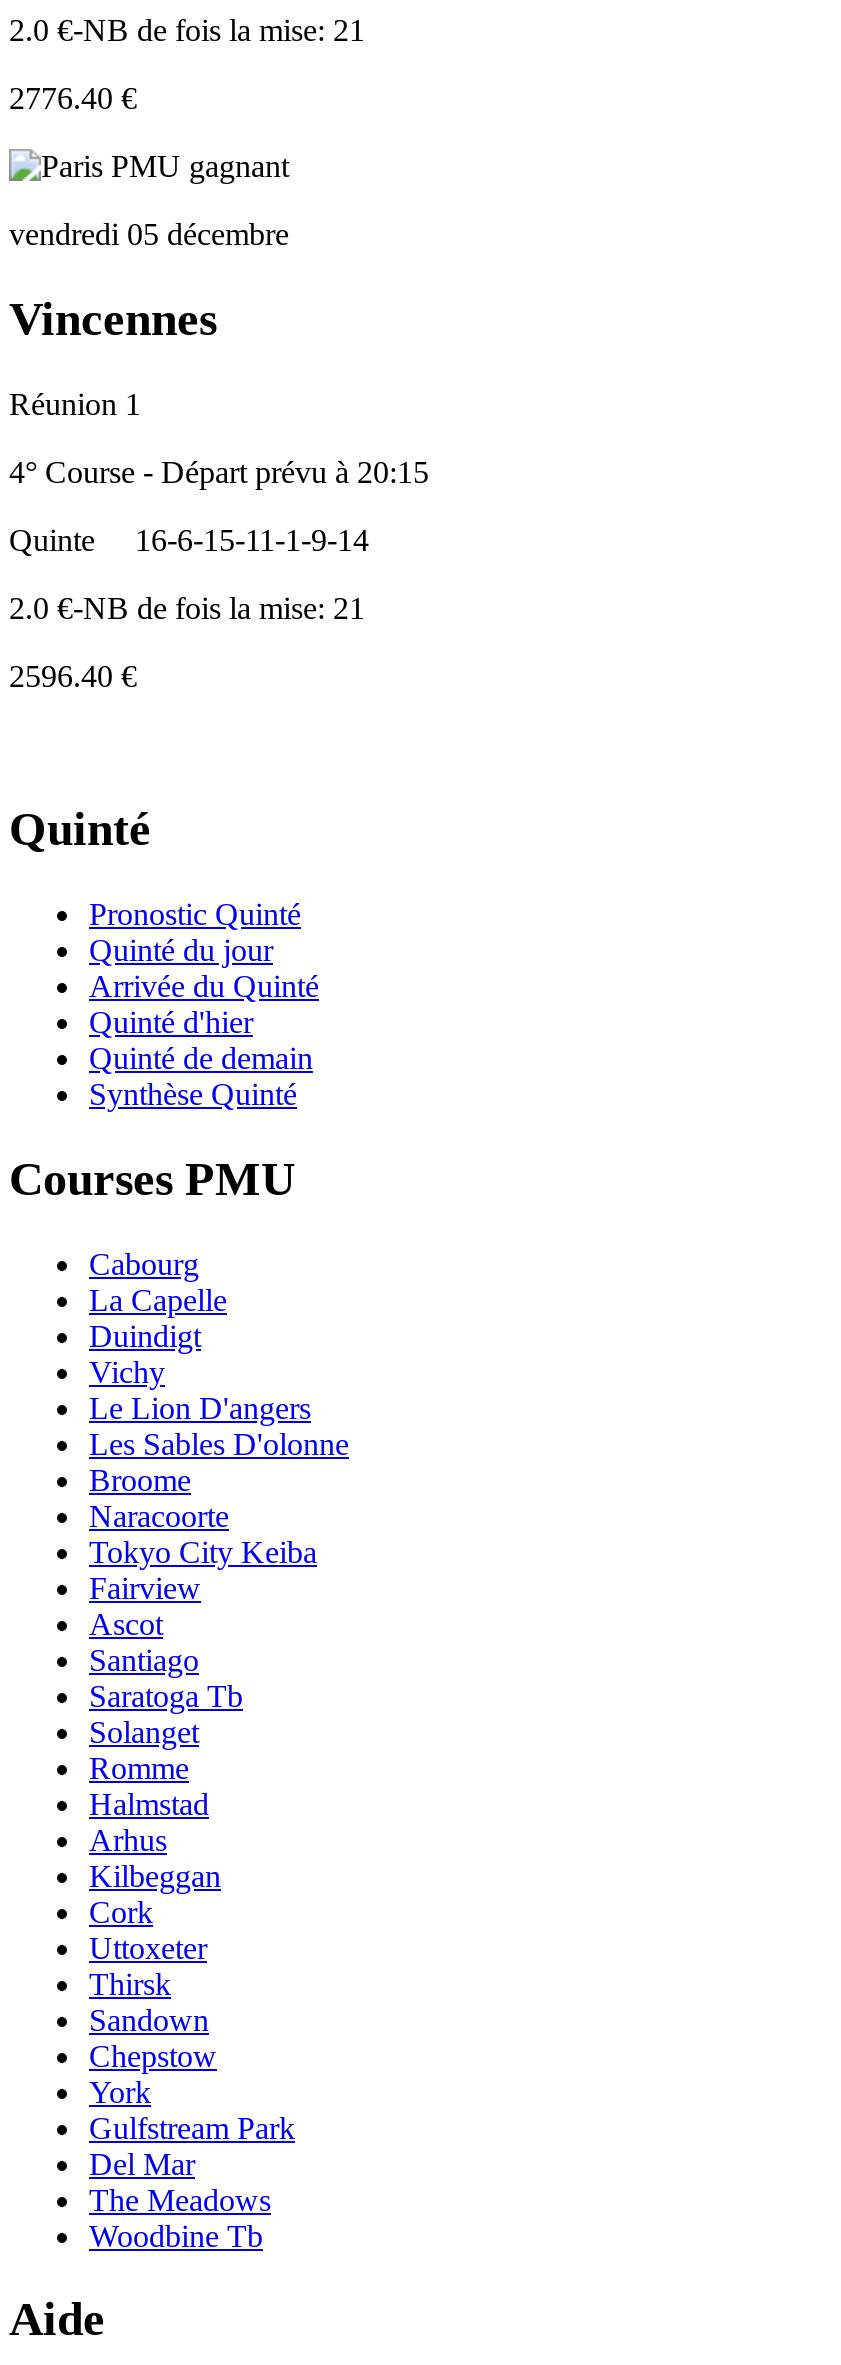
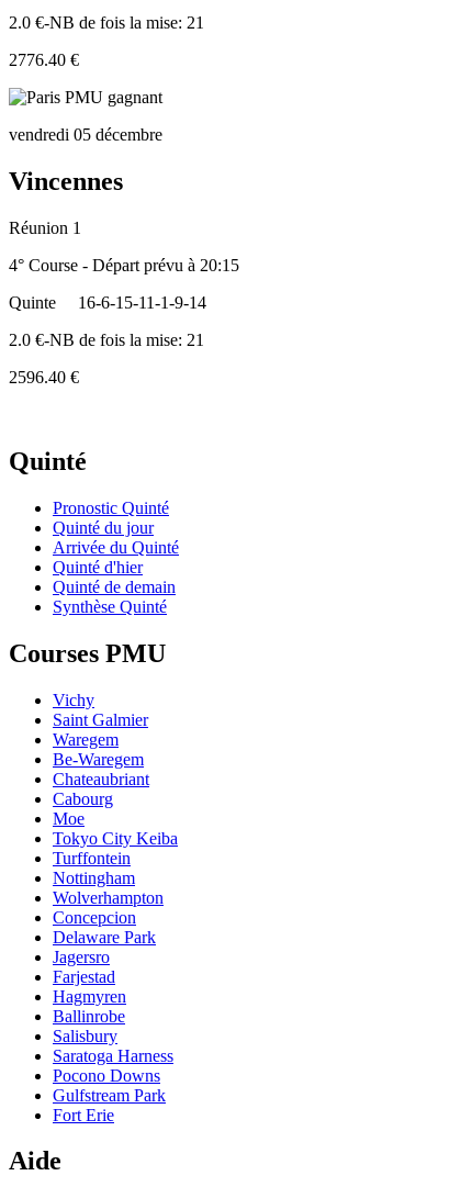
- Cabourg
- La Capelle
- Duindigt

- Le Lion D'angers
- Les Sables D'olonne
- Broome
- Naracoorte
+ Saint Galmier
+ Waregem
+ Be-Waregem
+ Chateaubriant
+ Cabourg
+ Moe

- Fairview
- Ascot
- Santiago
- Saratoga Tb
- Solanget
- Romme
- Halmstad
- Arhus
- Kilbeggan
- Cork
- Uttoxeter
- Thirsk
- Sandown
- Chepstow
- York
+ Turffontein
+ Nottingham
+ Wolverhampton
+ Concepcion
+ Delaware Park
+ Jagersro
+ Farjestad
+ Hagmyren
+ Ballinrobe
+ Salisbury
+ Saratoga Harness
+ Pocono Downs

- Del Mar
- The Meadows
- Woodbine Tb
+ Fort Erie
